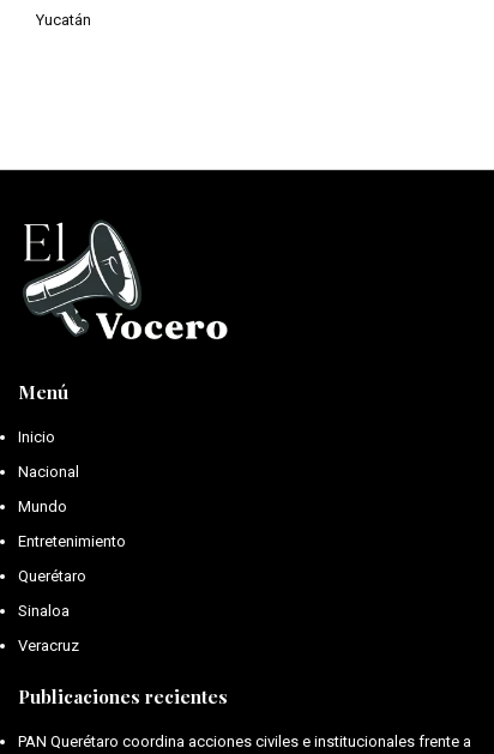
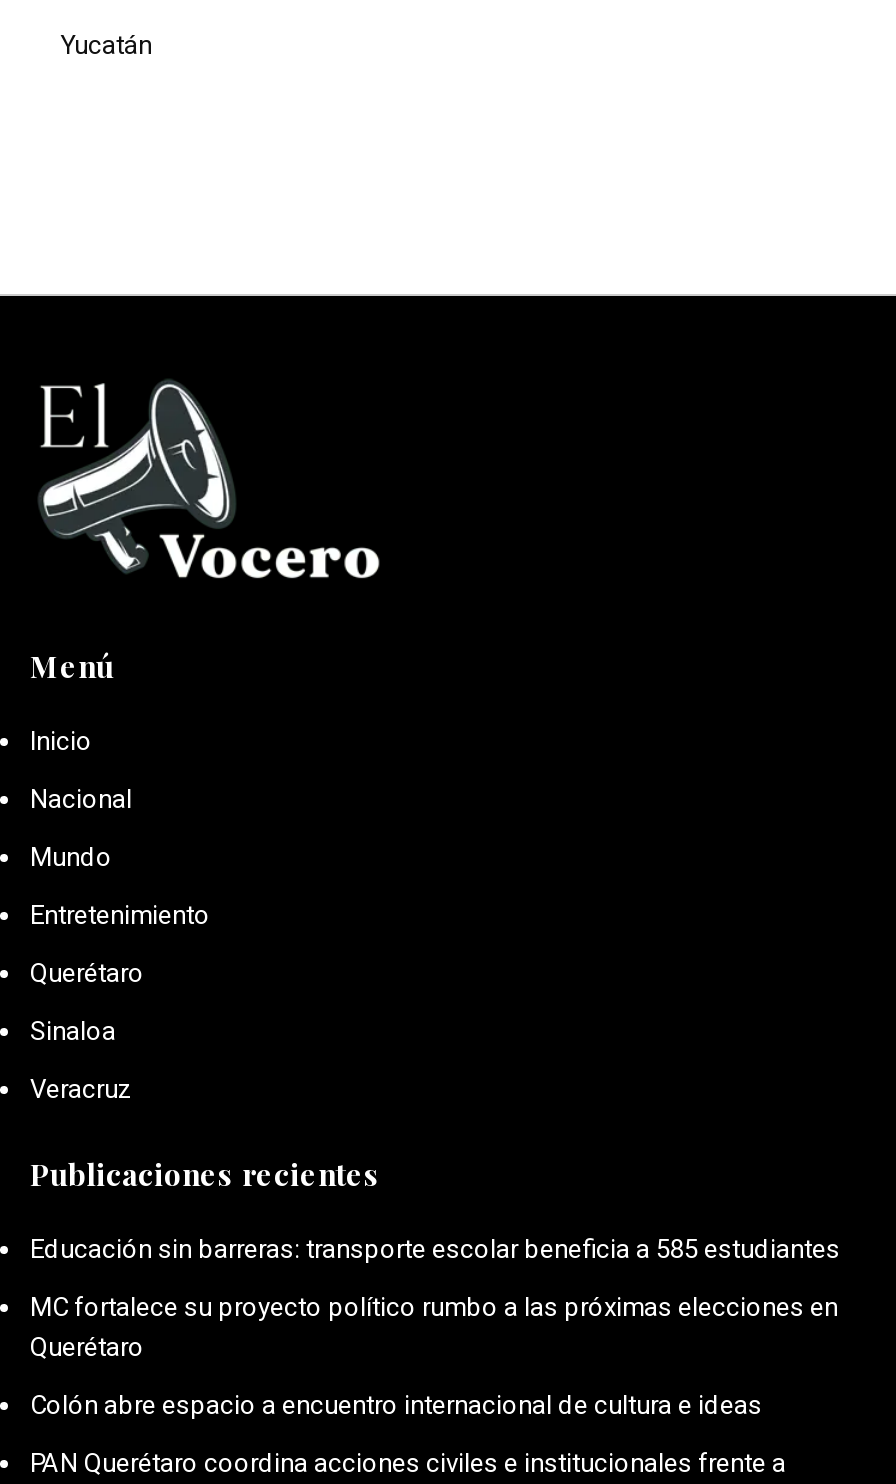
+ Educación sin barreras: transporte escolar beneficia a 585 estudiantes
+ MC fortalece su proyecto político rumbo a las próximas elecciones en
+ Querétaro
+ Colón abre espacio a encuentro internacional de cultura e ideas
